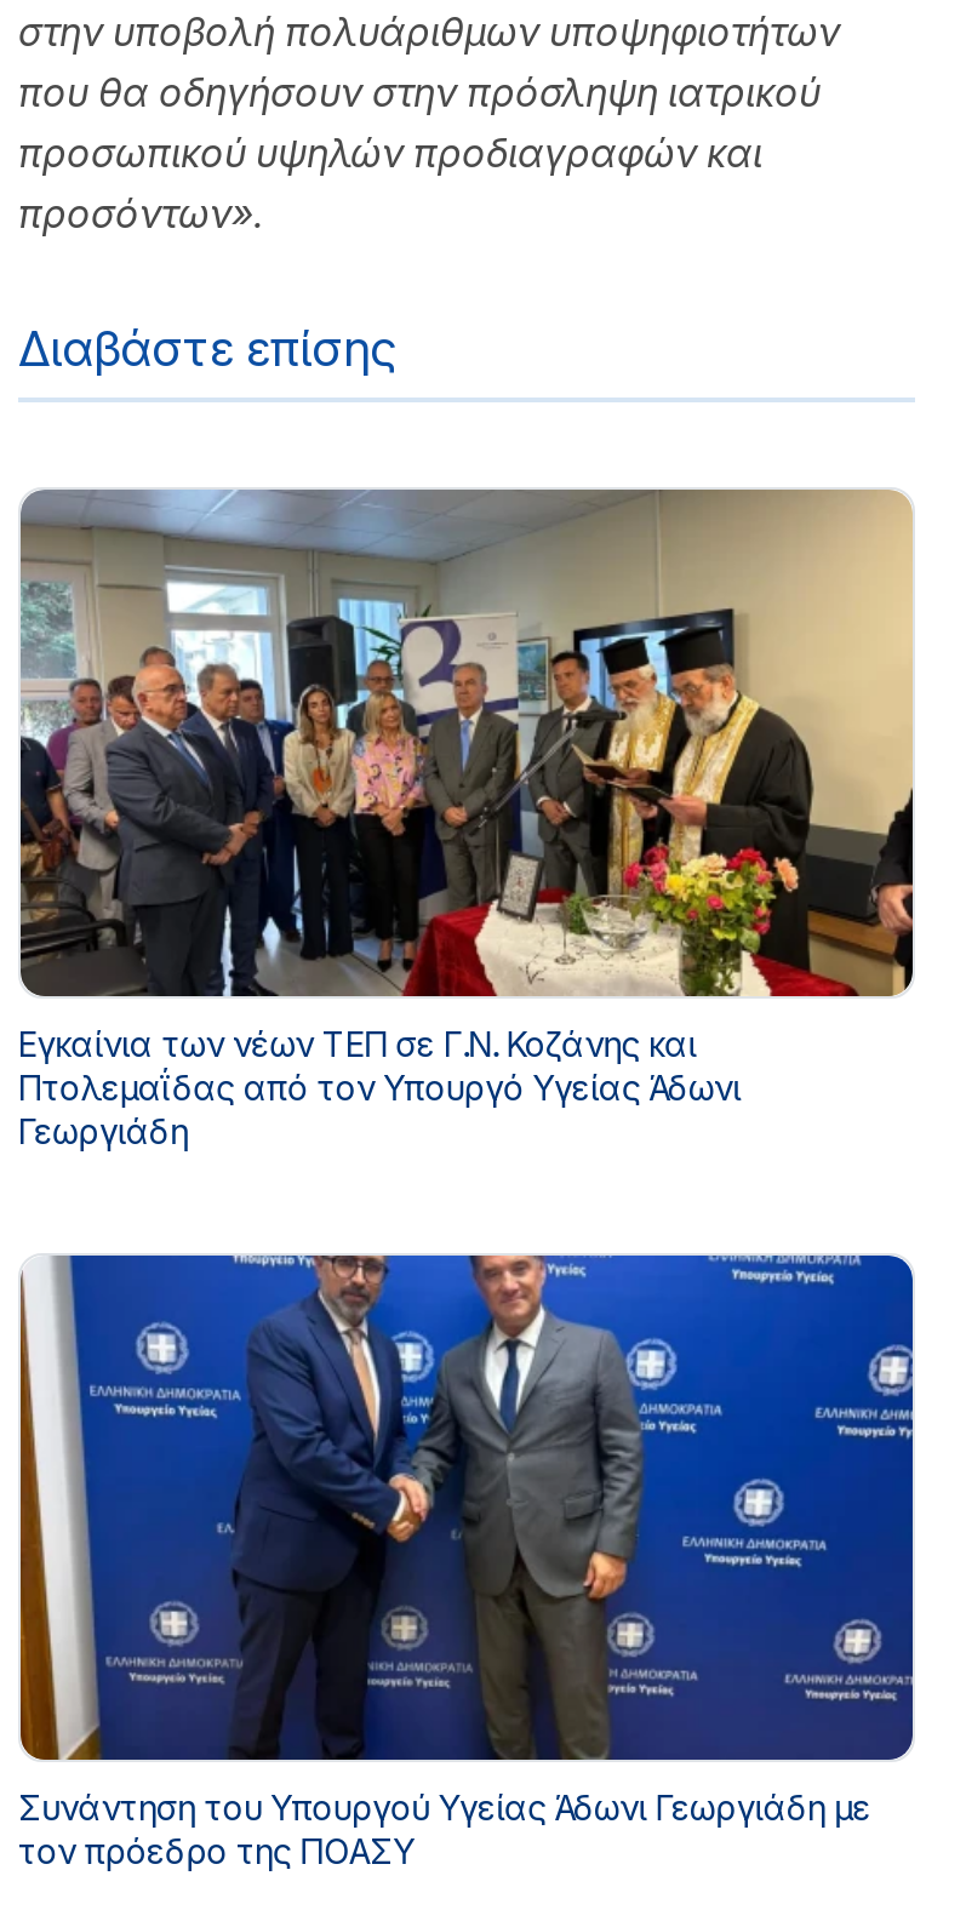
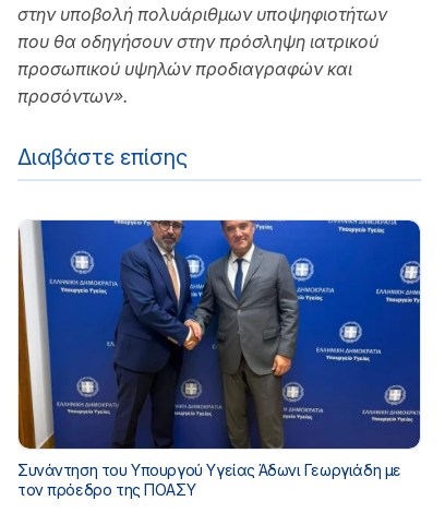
- [image]
- Εγκαίνια των νέων ΤΕΠ σε Γ.Ν. Κοζάνης και
- Πτολεμαΐδας από τον Υπουργό Υγείας Άδωνι
- Γεωργιάδη
